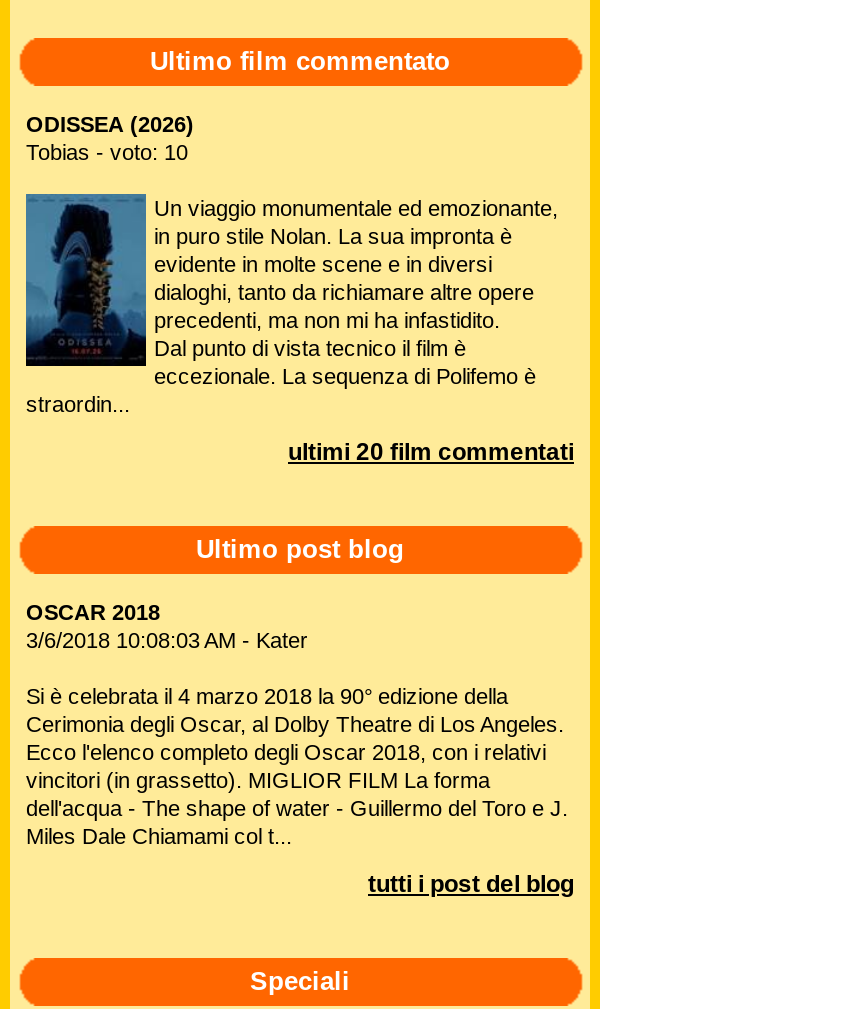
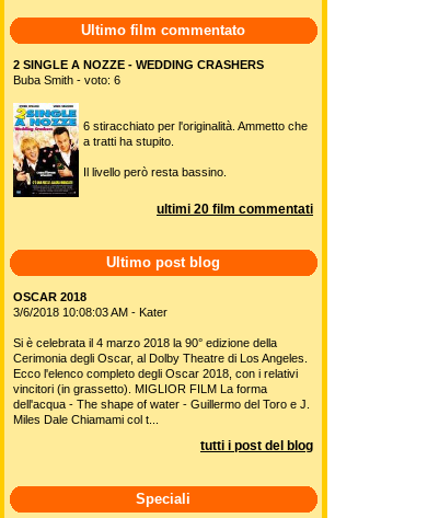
- [image]
- ODISSEA (2026)
- Tobias - voto: 10
- Un viaggio monumentale ed emozionante,
- in puro stile Nolan. La sua impronta è
- evidente in molte scene e in diversi
- dialoghi, tanto da richiamare altre opere
- precedenti, ma non mi ha infastidito.
- Dal punto di vista tecnico il film è
- eccezionale. La sequenza di Polifemo è
- straordin...
+ [image]
+ 2 SINGLE A NOZZE - WEDDING CRASHERS
+ Buba Smith - voto: 6
+ 6 stiracchiato per l'originalità. Ammetto che
+ a tratti ha stupito.
+ Il livello però resta bassino.
